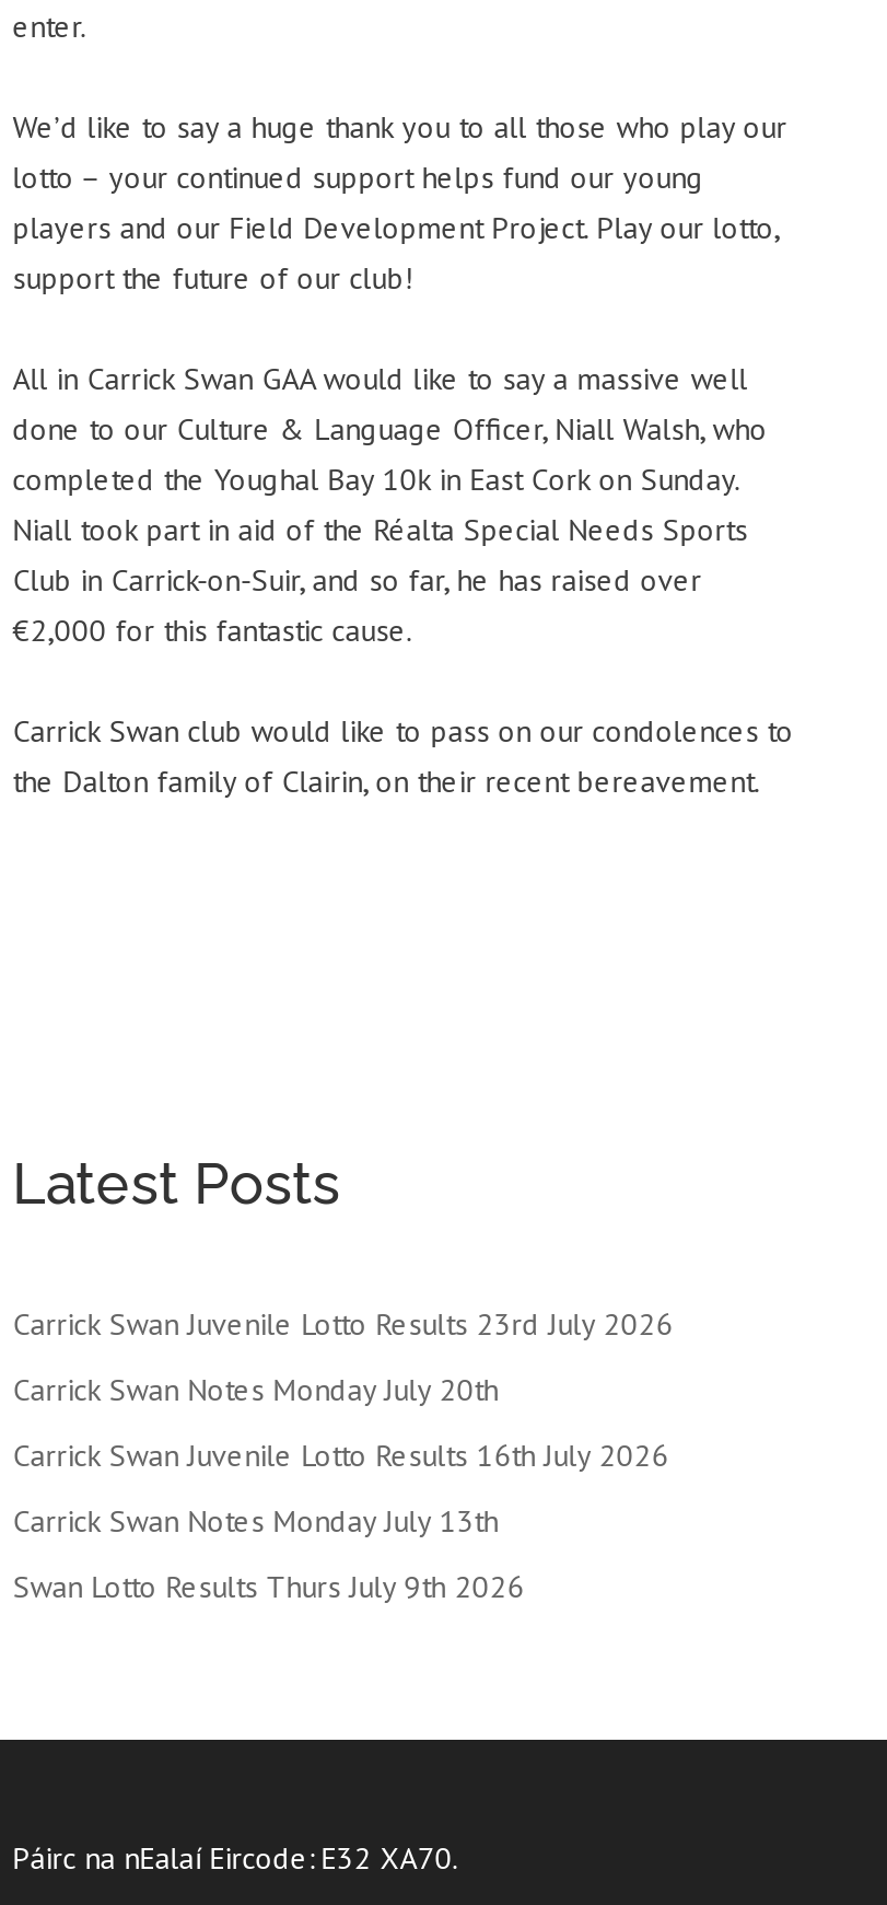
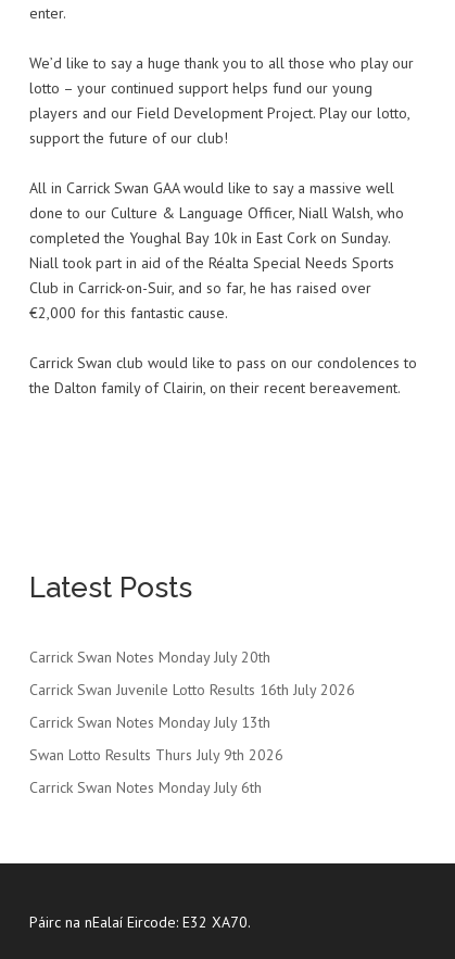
- Carrick Swan Juvenile Lotto Results 23rd July 2026

moved up: Carrick Swan Notes Monday July 20th | Carrick Swan Juvenile Lotto Results 16th July 2026 | Carrick Swan Notes Monday July 13th | Swan Lotto Results Thurs July 9th 2026

+ Carrick Swan Notes Monday July 6th
